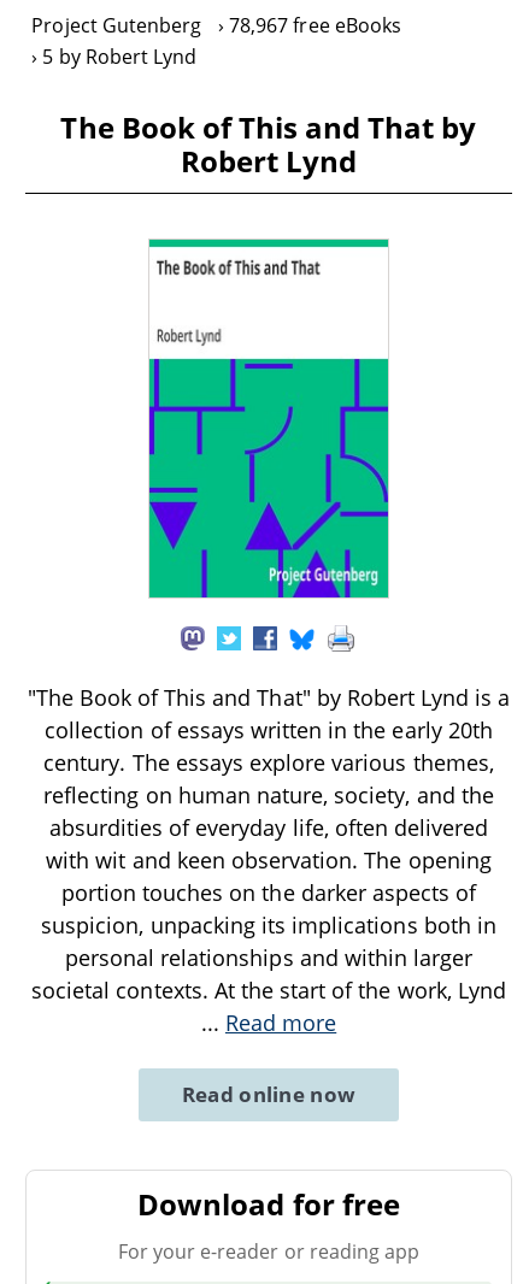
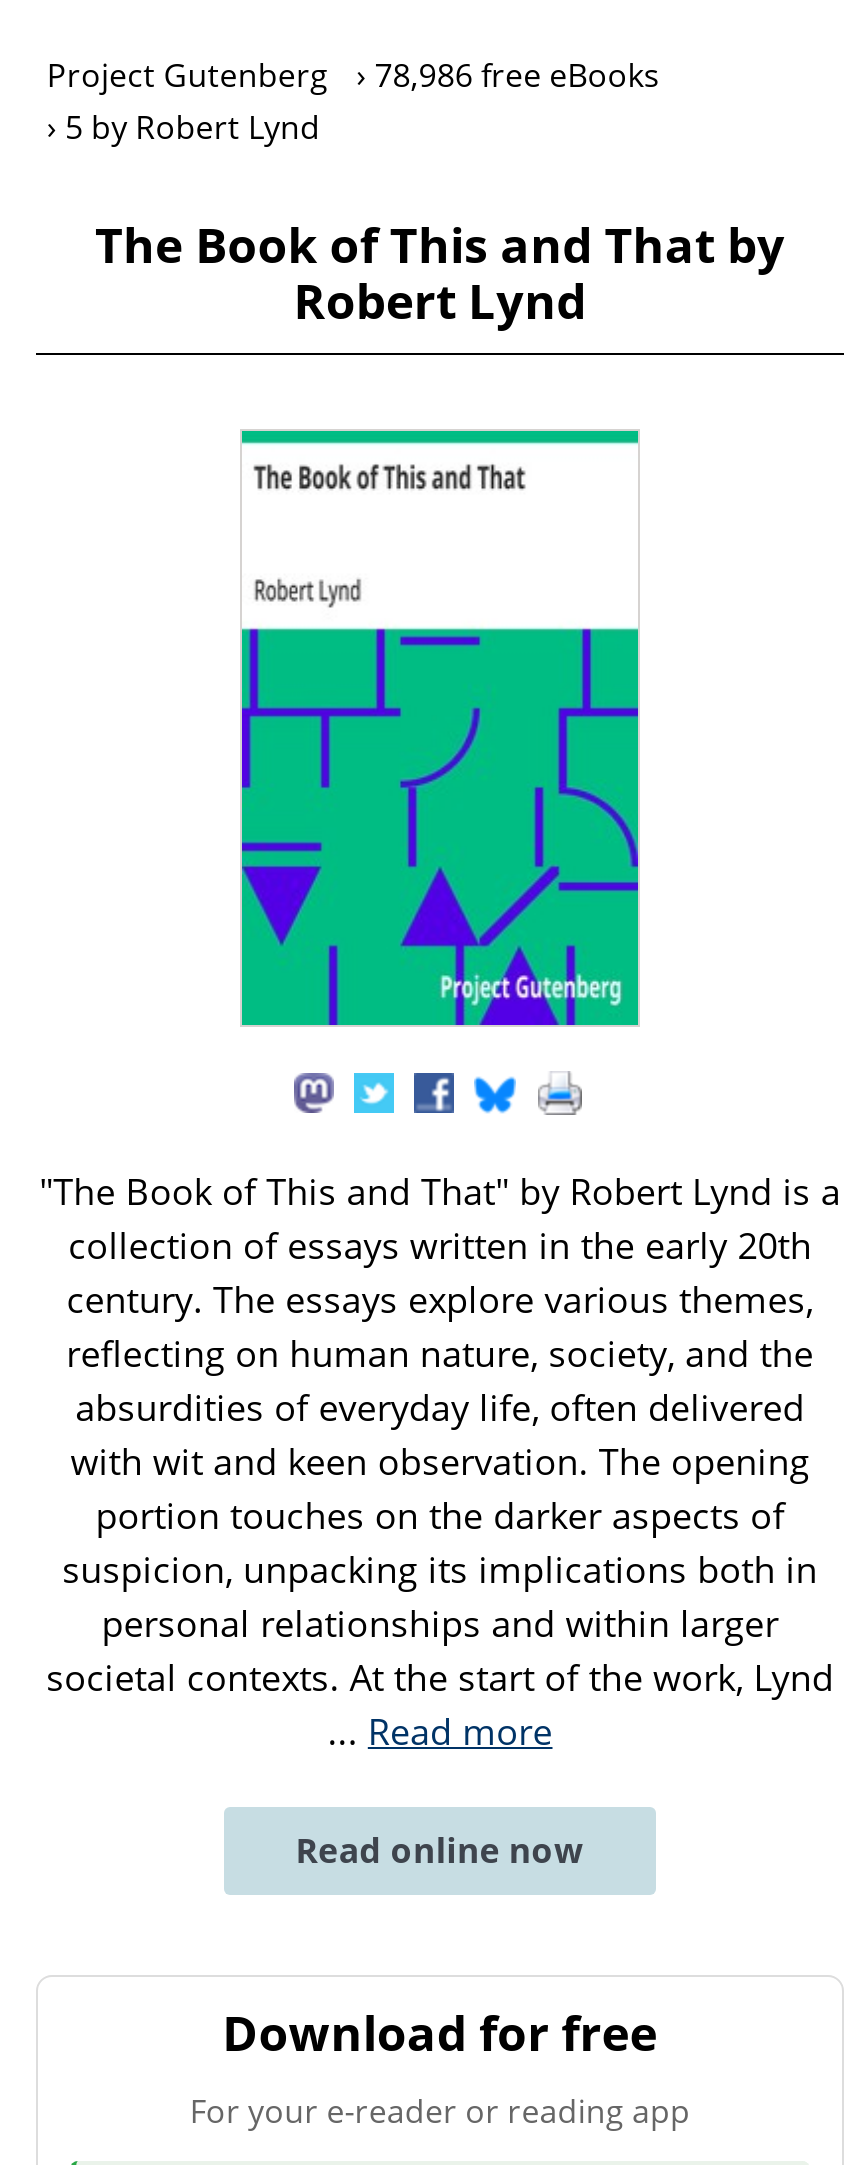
- Project Gutenberg 78,967 free eBooks
+ Project Gutenberg 78,986 free eBooks
